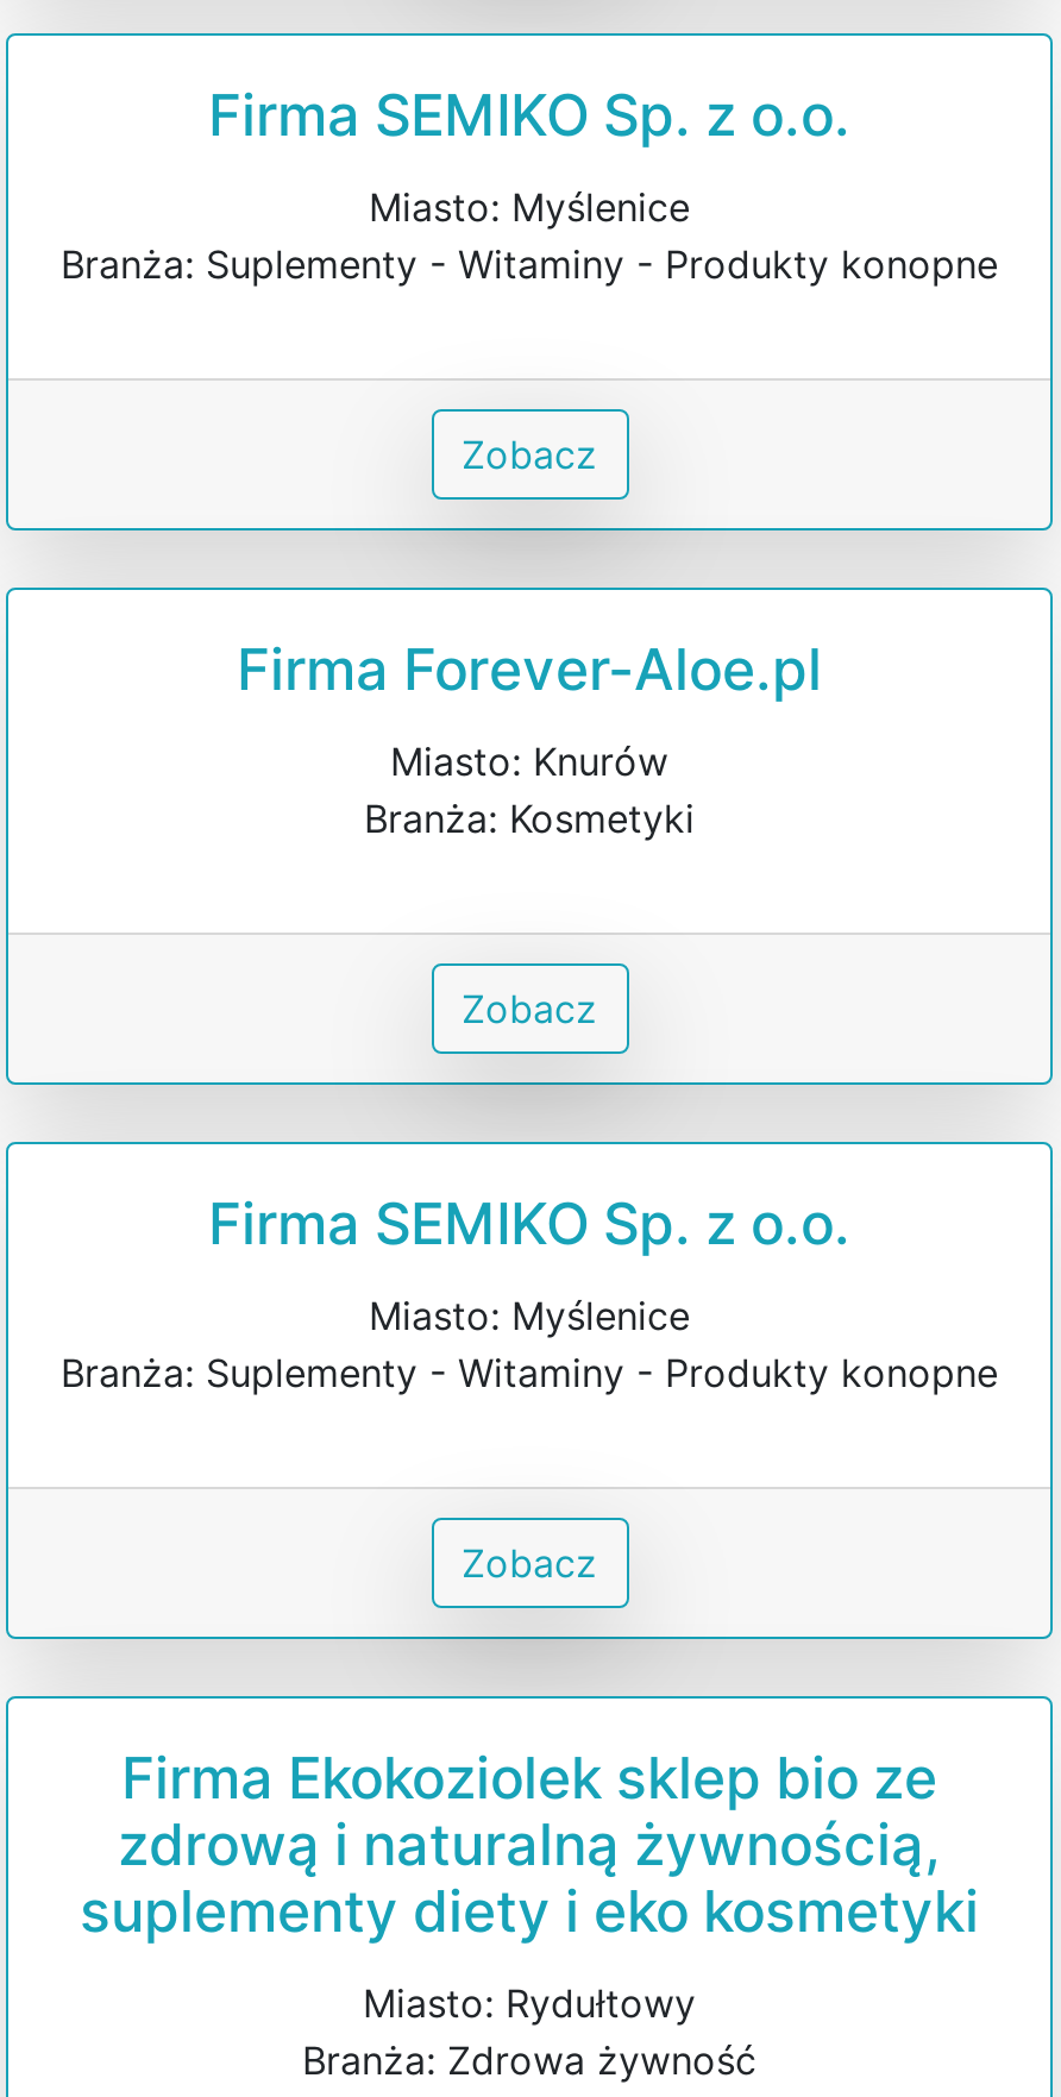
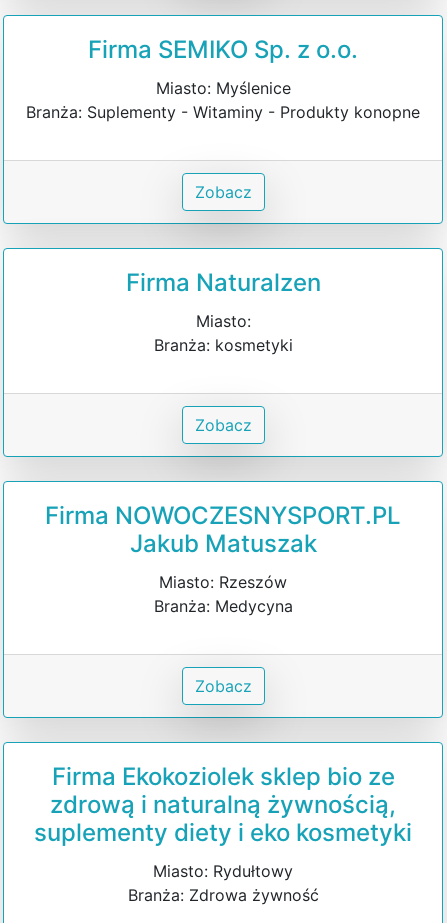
- Firma Forever-Aloe.pl
+ Firma Naturalzen

- Miasto: Knurów
- Branża: Kosmetyki
+ Miasto:
+ Branża: kosmetyki

- Firma SEMIKO Sp. z o.o.
+ Firma NOWOCZESNYSPORT.PL
+ Jakub Matuszak

- Miasto: Myślenice
- Branża: Suplementy - Witaminy - Produkty konopne
+ Miasto: Rzeszów
+ Branża: Medycyna
